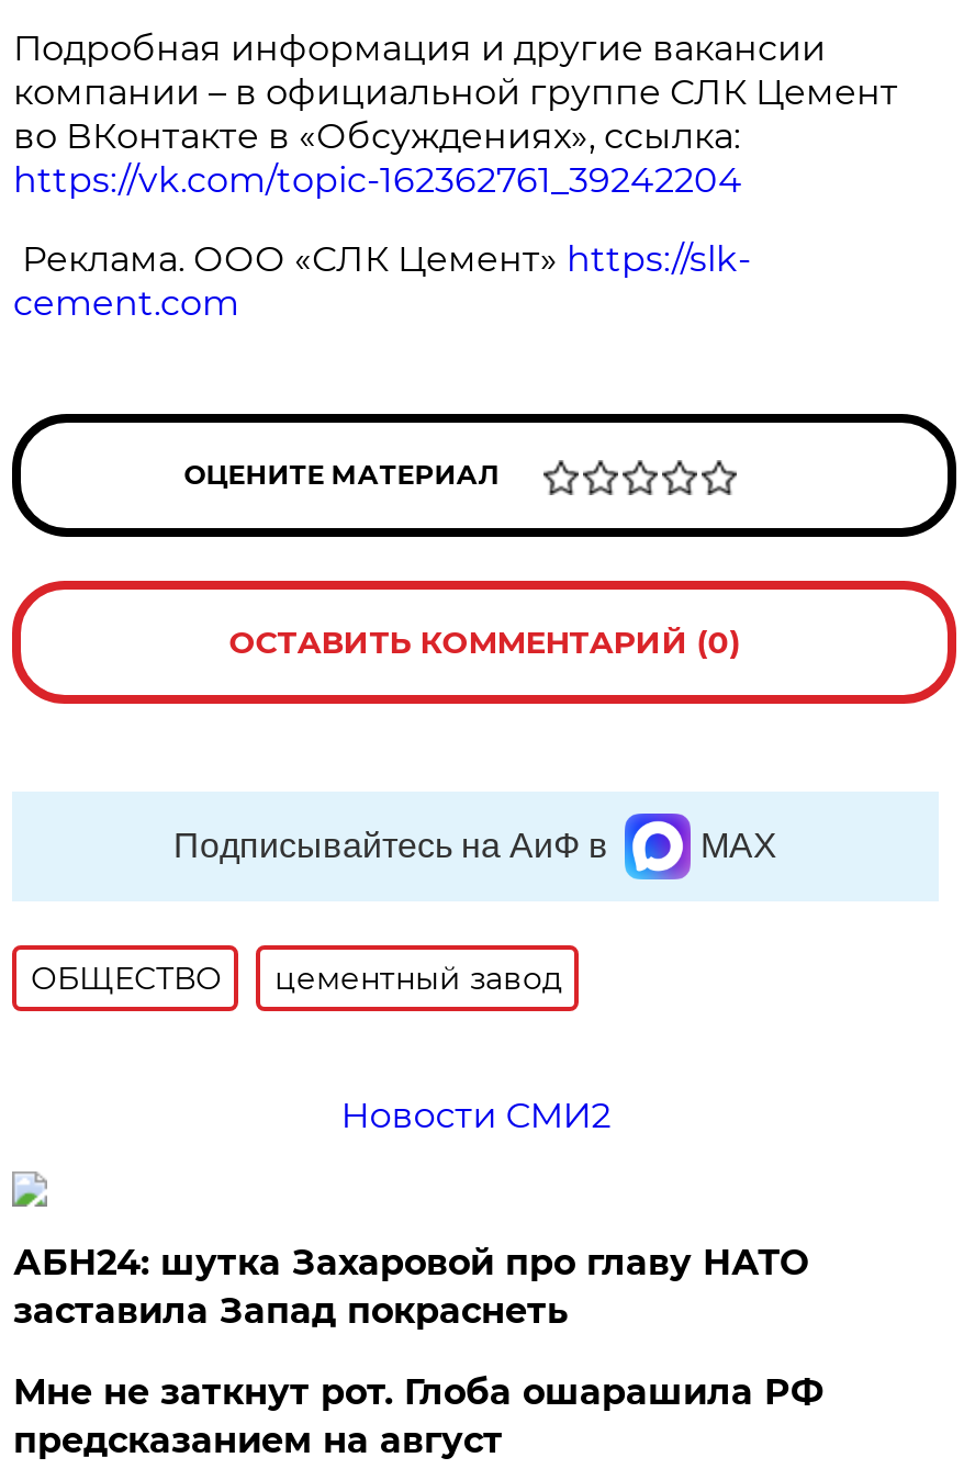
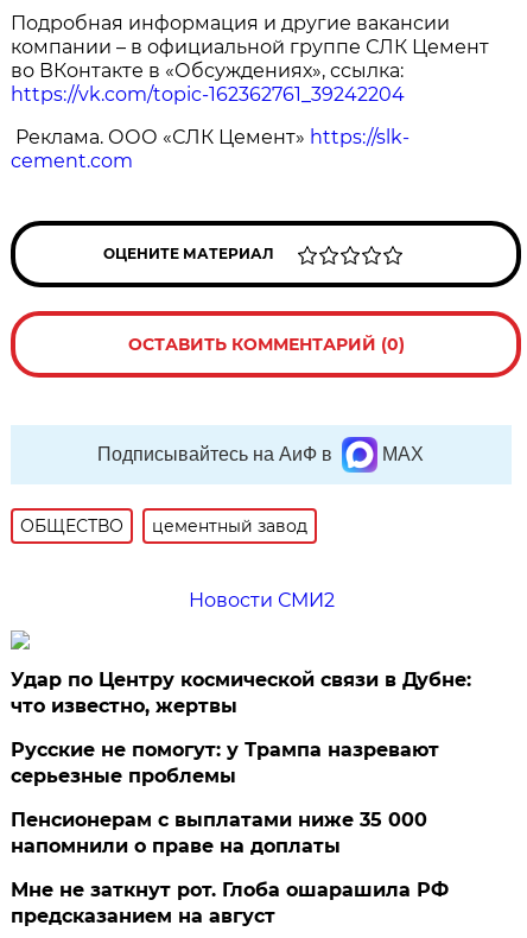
- АБН24: шутка Захаровой про главу НАТО
- заставила Запад покраснеть
+ Удар по Центру космической связи в Дубне:
+ что известно, жертвы
+ Русские не помогут: у Трампа назревают
+ серьезные проблемы
+ Пенсионерам с выплатами ниже 35 000
+ напомнили о праве на доплаты
